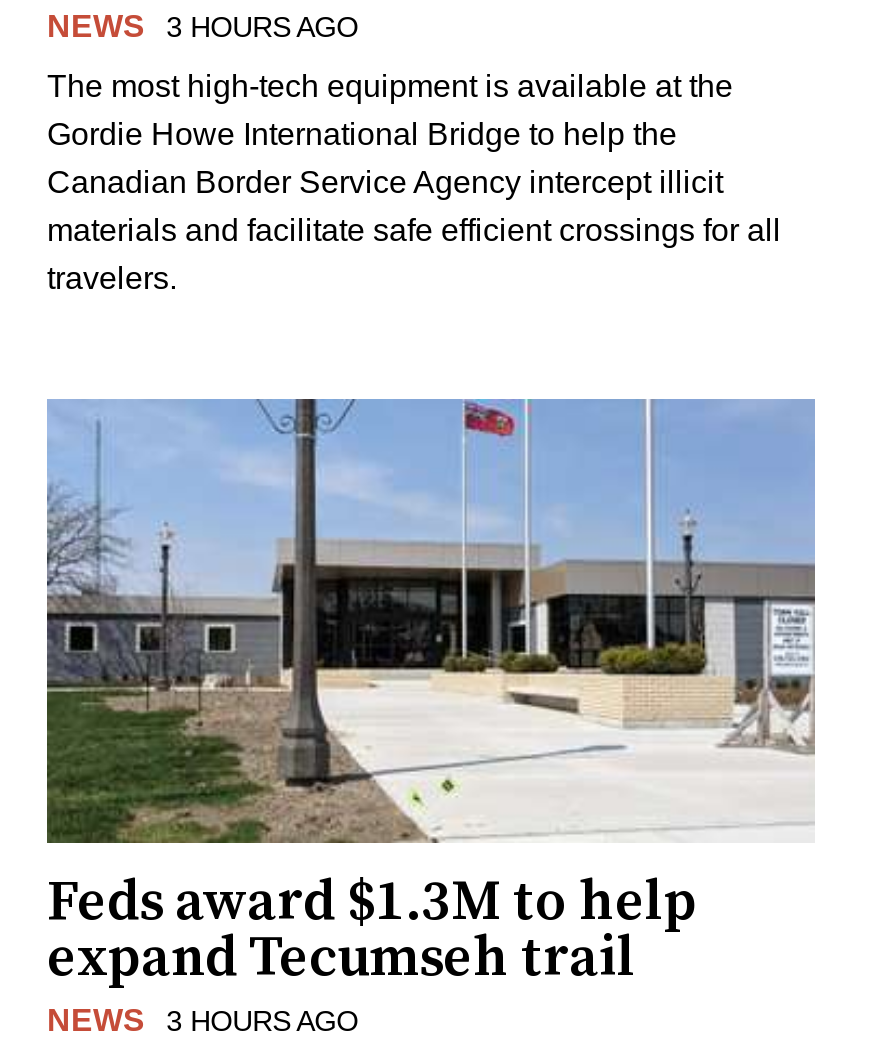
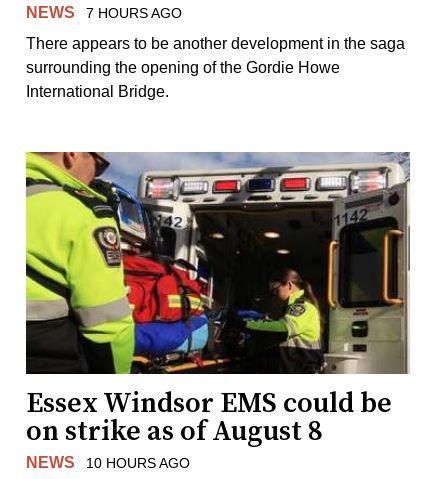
- NEWS 3 HOURS AGO
+ NEWS 7 HOURS AGO

- The most high-tech equipment is available at the
- Gordie Howe International Bridge to help the
- Canadian Border Service Agency intercept illicit
- materials and facilitate safe efficient crossings for all
- travelers.
+ There appears to be another development in the saga
+ surrounding the opening of the Gordie Howe
+ International Bridge.

- [image]
- Feds award $1.3M to help
- expand Tecumseh trail
+ [image]
+ Essex Windsor EMS could be
+ on strike as of August 8

- NEWS 3 HOURS AGO
+ NEWS 10 HOURS AGO
